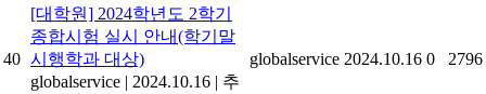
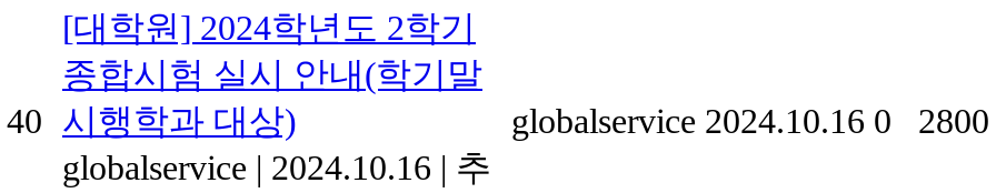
- globalservice 2024.10.16 0 2796
+ globalservice 2024.10.16 0 2800
